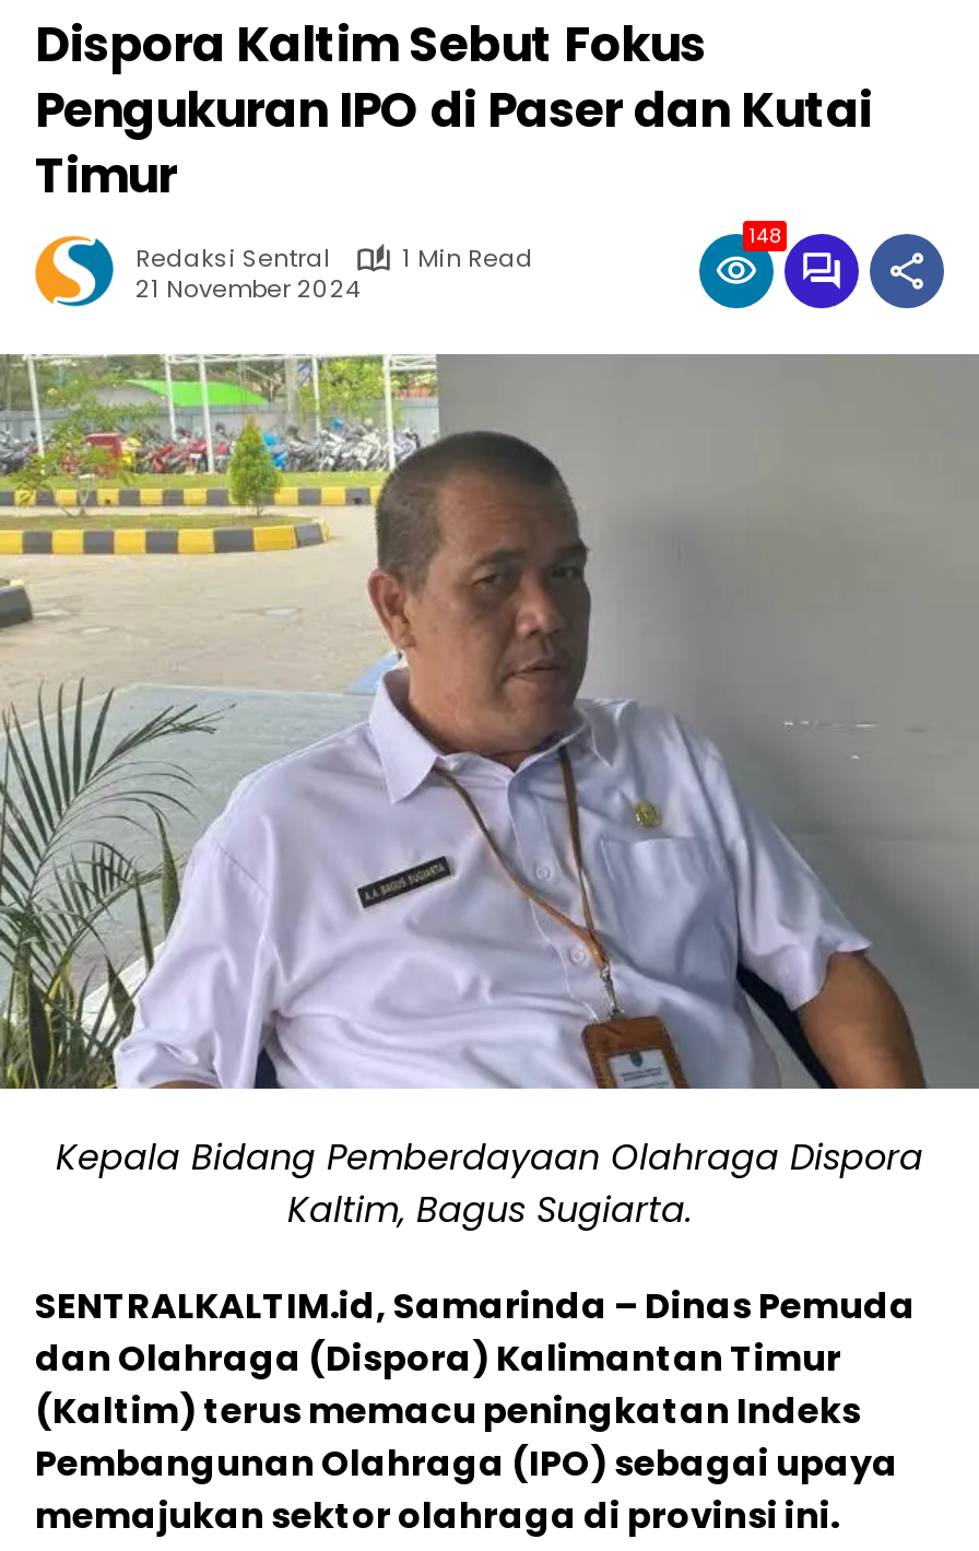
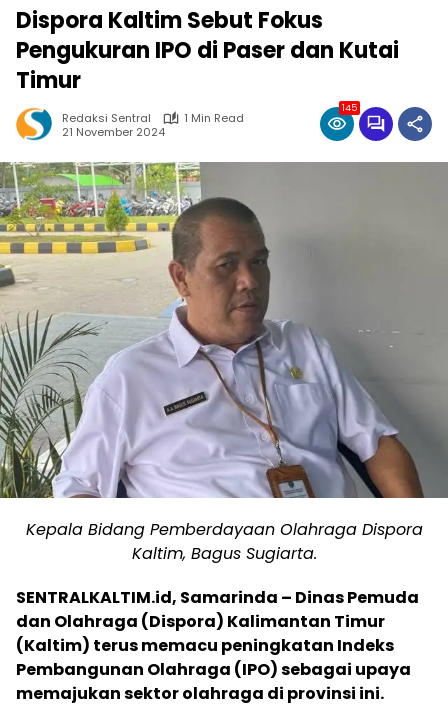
- 148
+ 145
